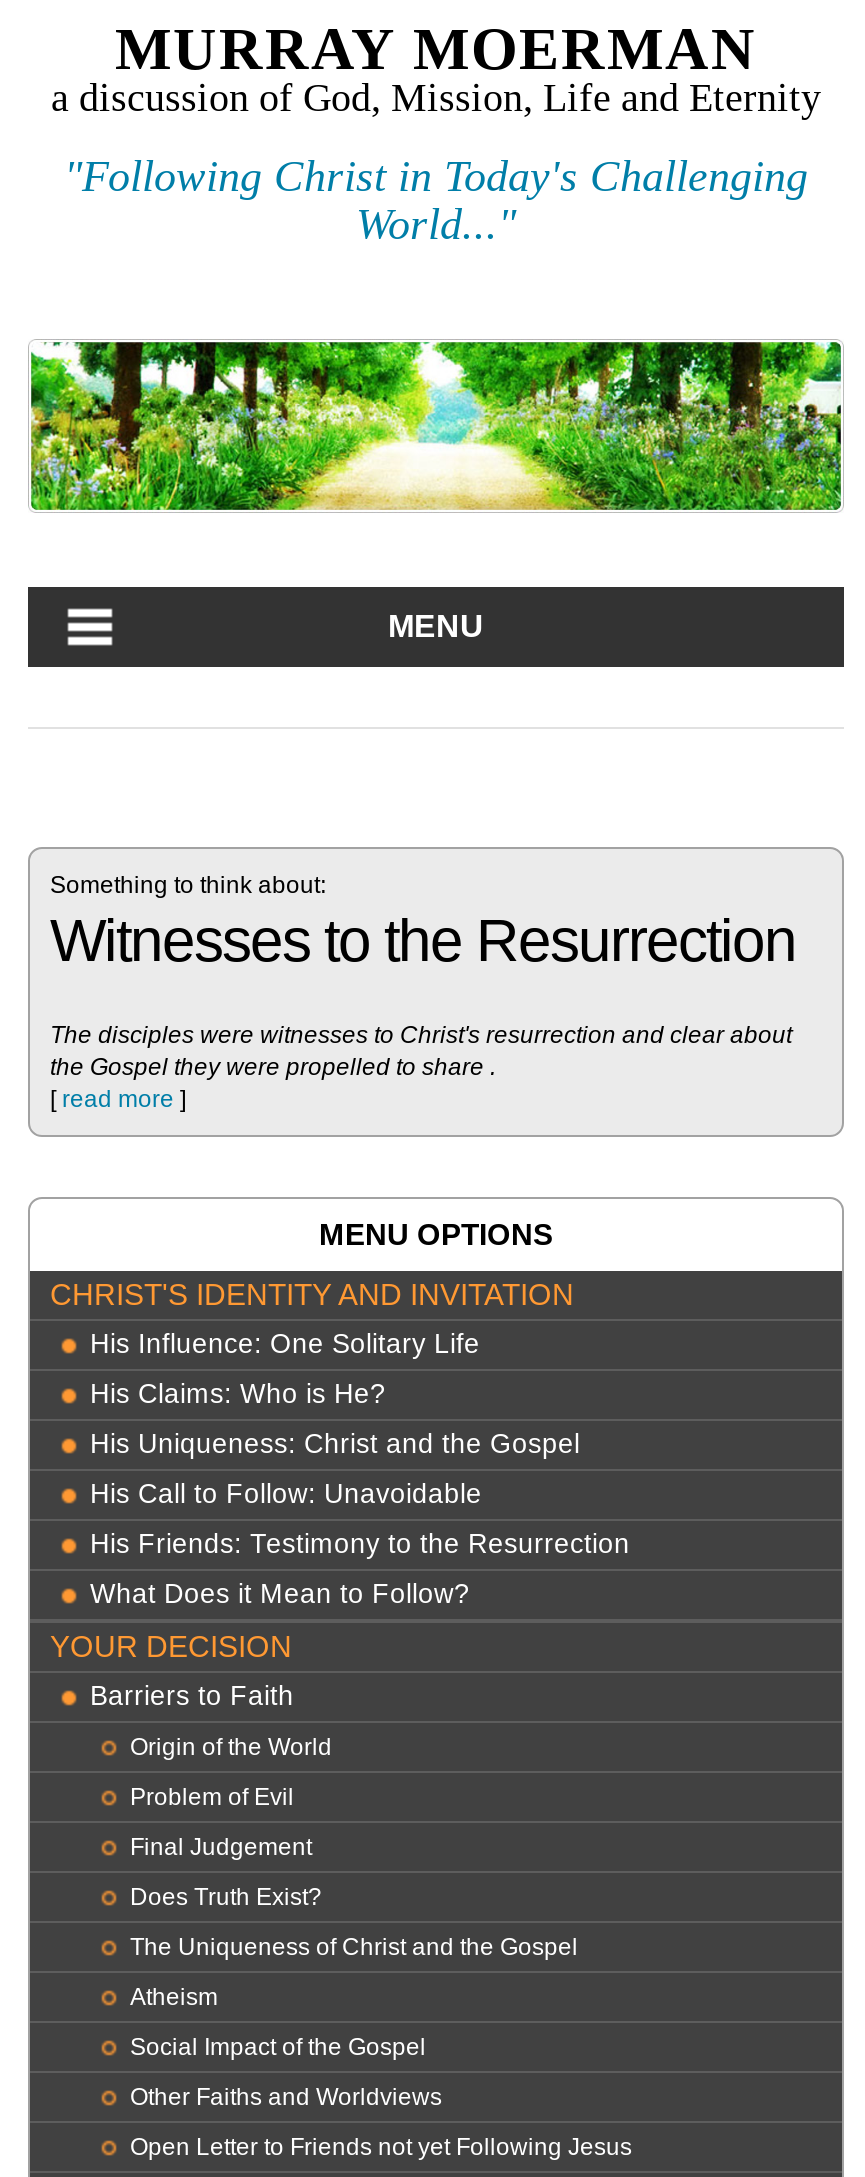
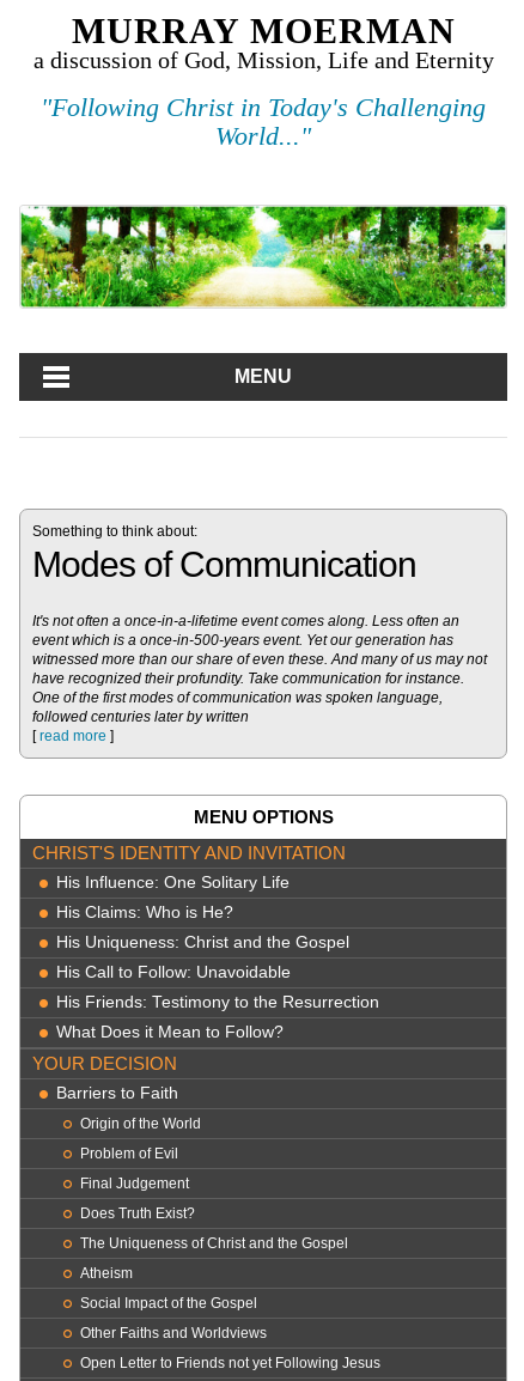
- Witnesses to the Resurrection
+ Modes of Communication

- The disciples were witnesses to Christ's resurrection and clear about
- the Gospel they were propelled to share .
+ It's not often a once-in-a-lifetime event comes along. Less often an
+ event which is a once-in-500-years event. Yet our generation has
+ witnessed more than our share of even these. And many of us may not
+ have recognized their profundity. Take communication for instance.
+ One of the first modes of communication was spoken language,
+ followed centuries later by written
